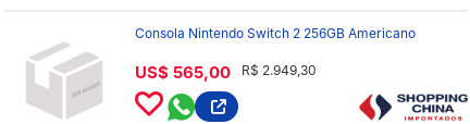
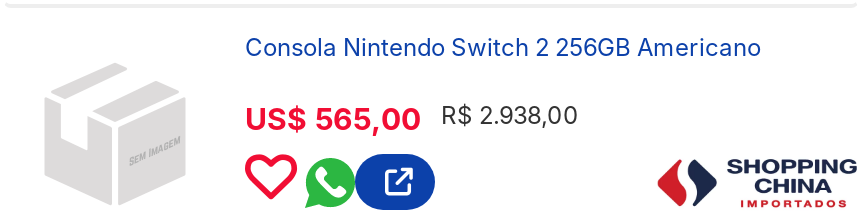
- US$ 565,00 R$ 2.949,30
+ US$ 565,00 R$ 2.938,00
